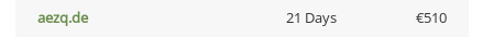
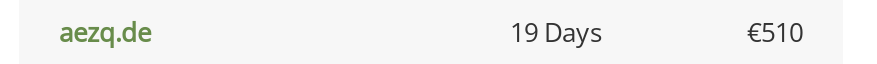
- 21 Days
+ 19 Days
